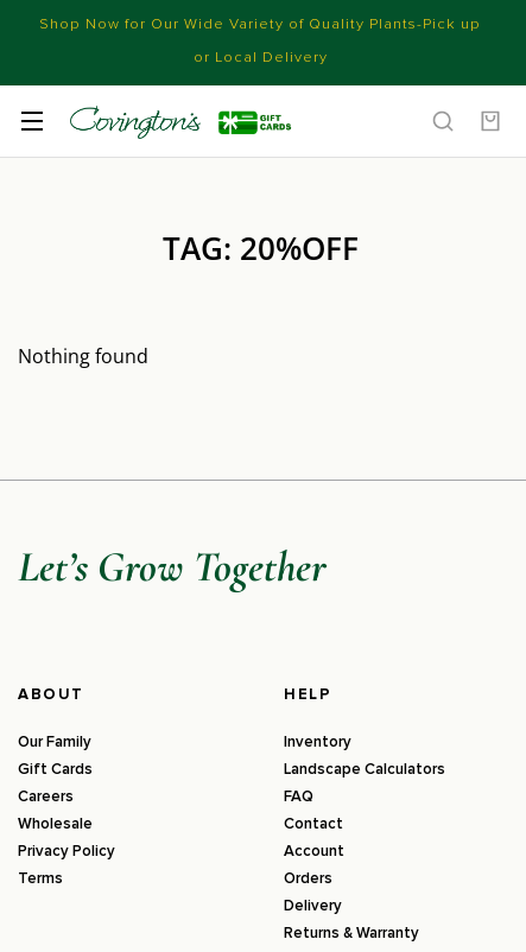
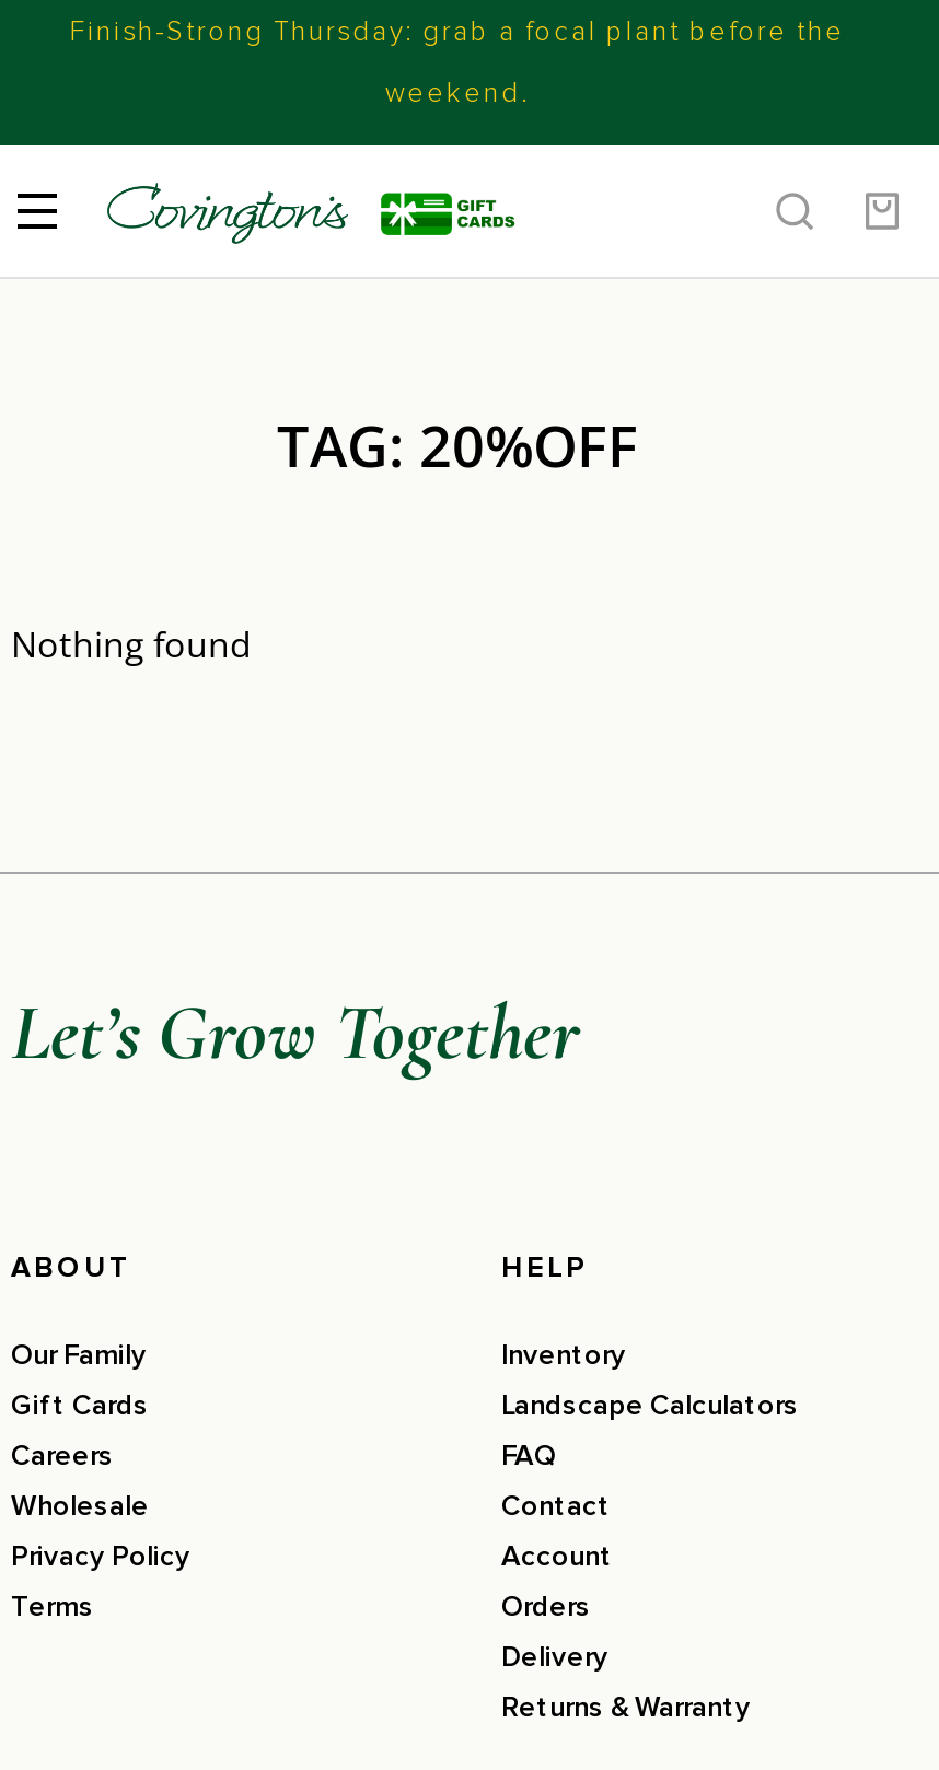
- Shop Now for Our Wide Variety of Quality Plants-Pick up
+ Finish-Strong Thursday: grab a focal plant before the

- or Local Delivery
+ weekend.
